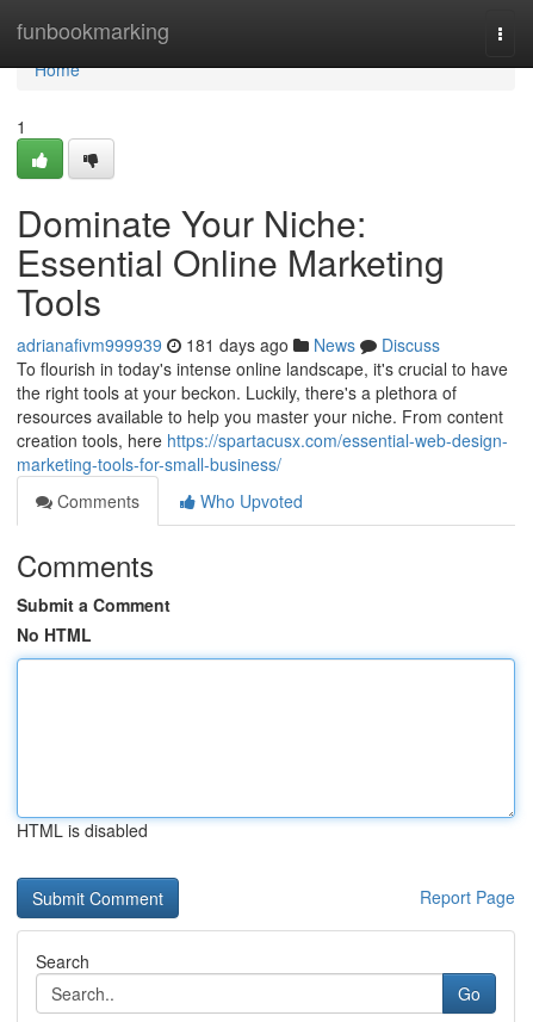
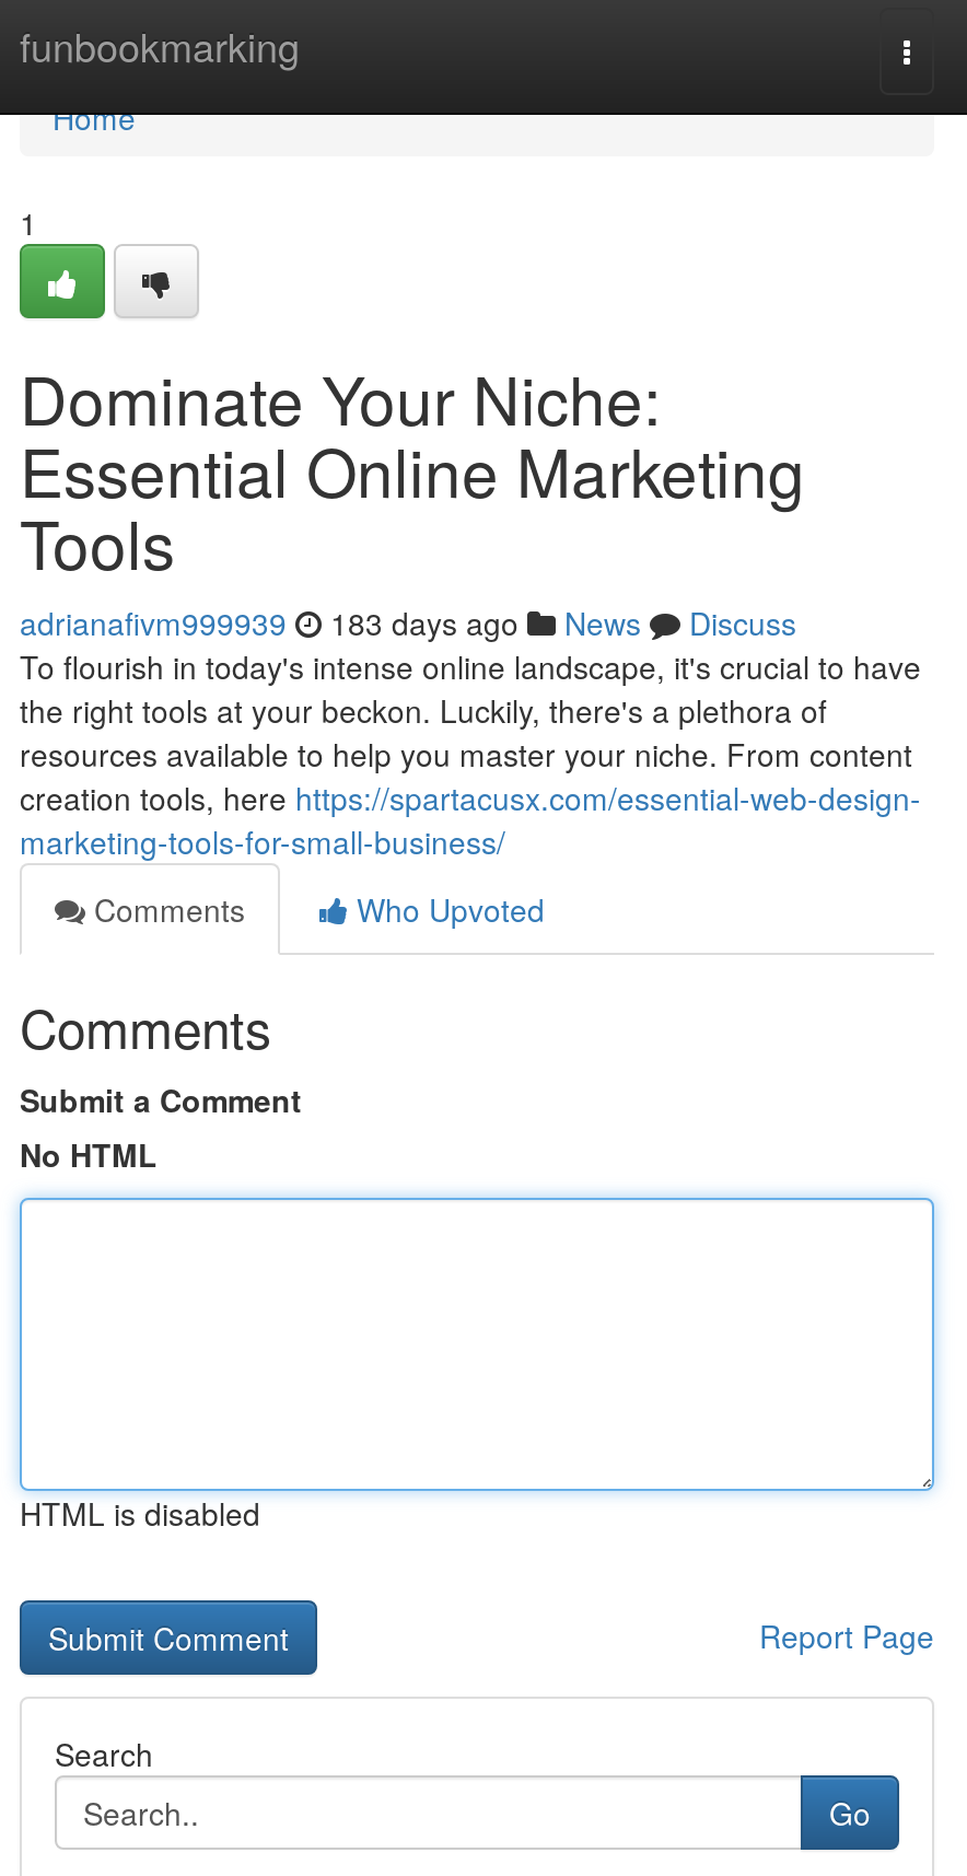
- adrianafivm999939 181 days ago News Discuss
+ adrianafivm999939 183 days ago News Discuss
